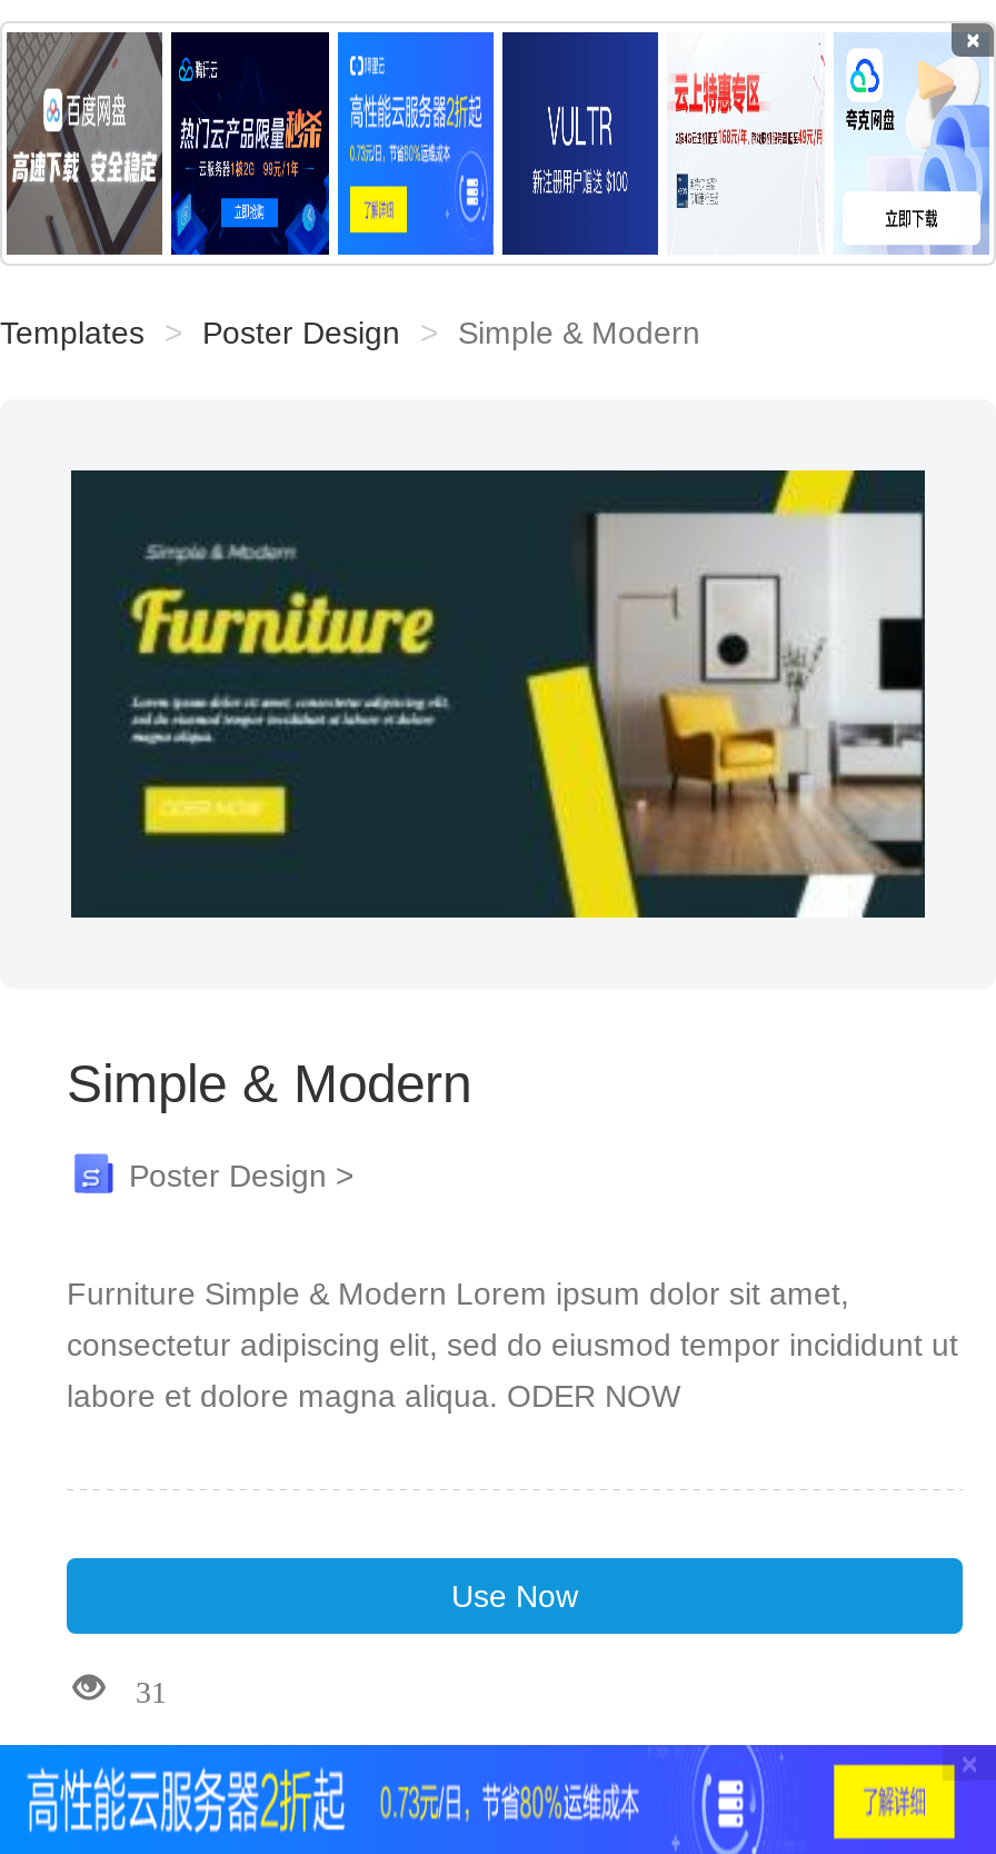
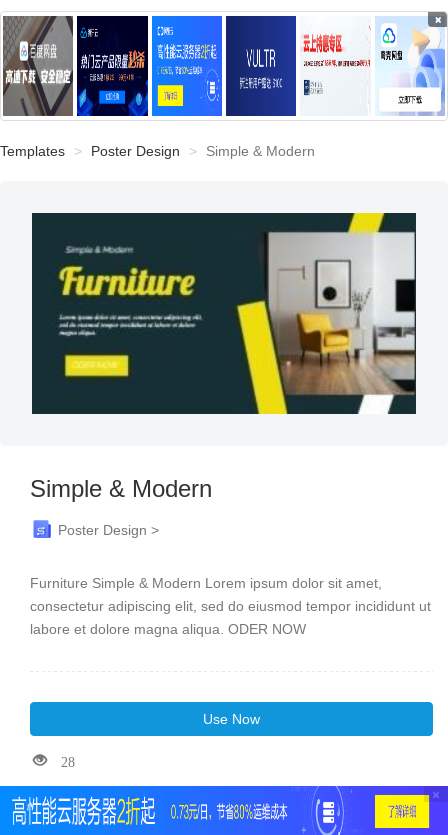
- 31
+ 28
